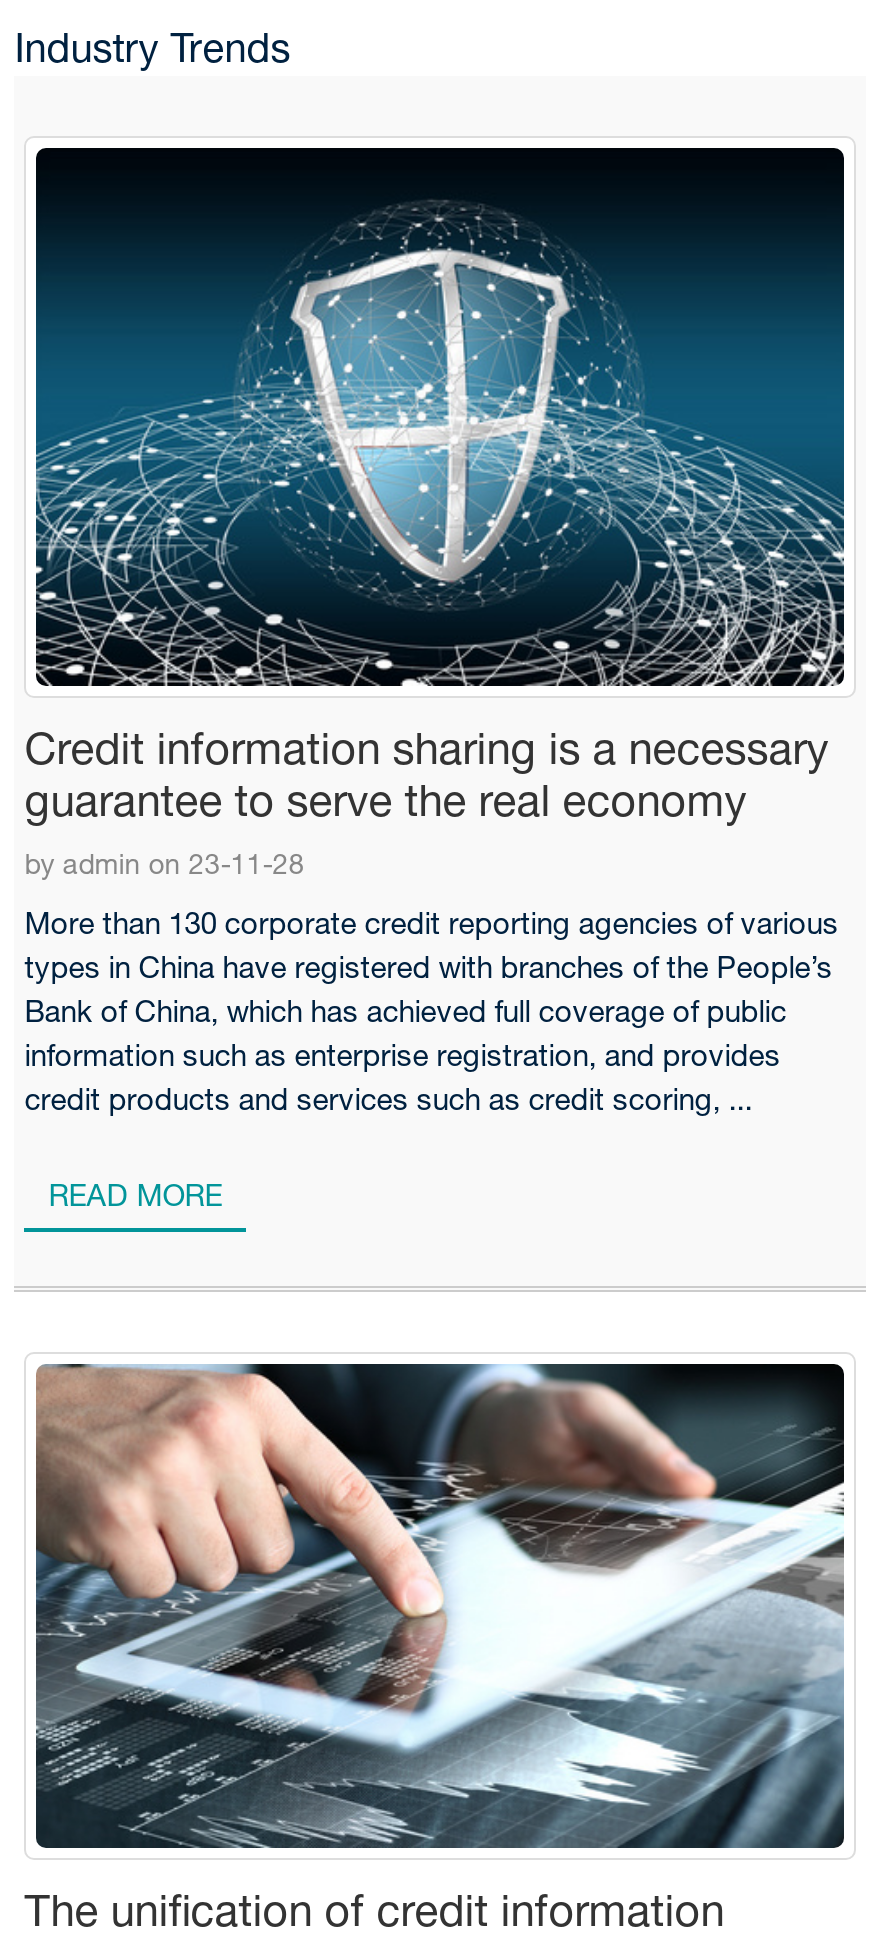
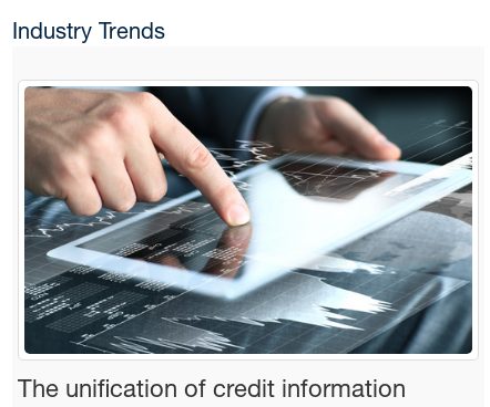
- [image]
- Credit information sharing is a necessary
- guarantee to serve the real economy
- by admin on 23-11-28
- More than 130 corporate credit reporting agencies of various
- types in China have registered with branches of the People’s
- Bank of China, which has achieved full coverage of public
- information such as enterprise registration, and provides
- credit products and services such as credit scoring, ...
- READ MORE
